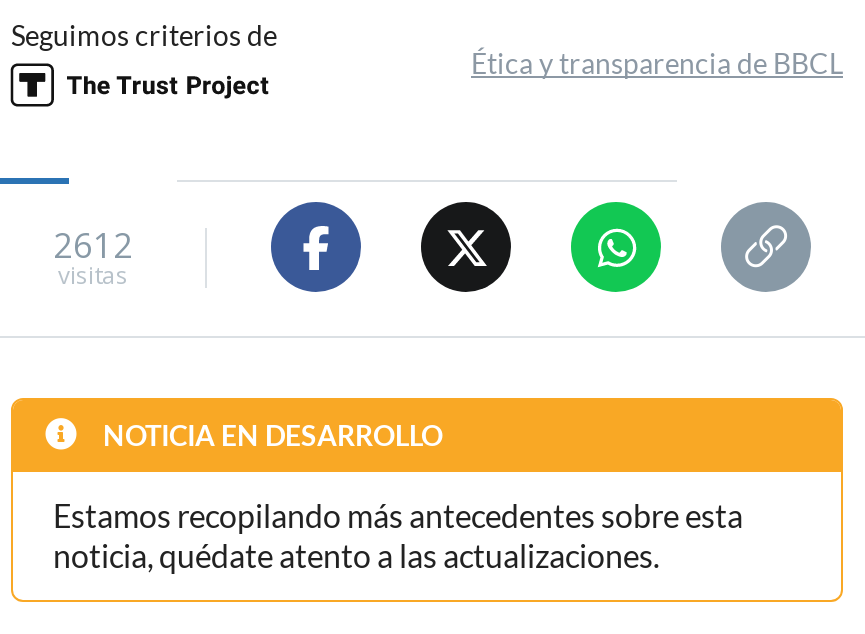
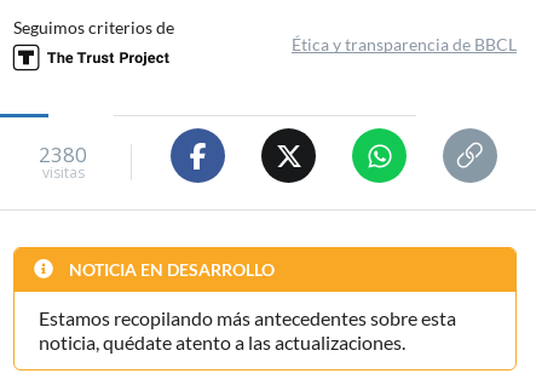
- 2612
+ 2380
